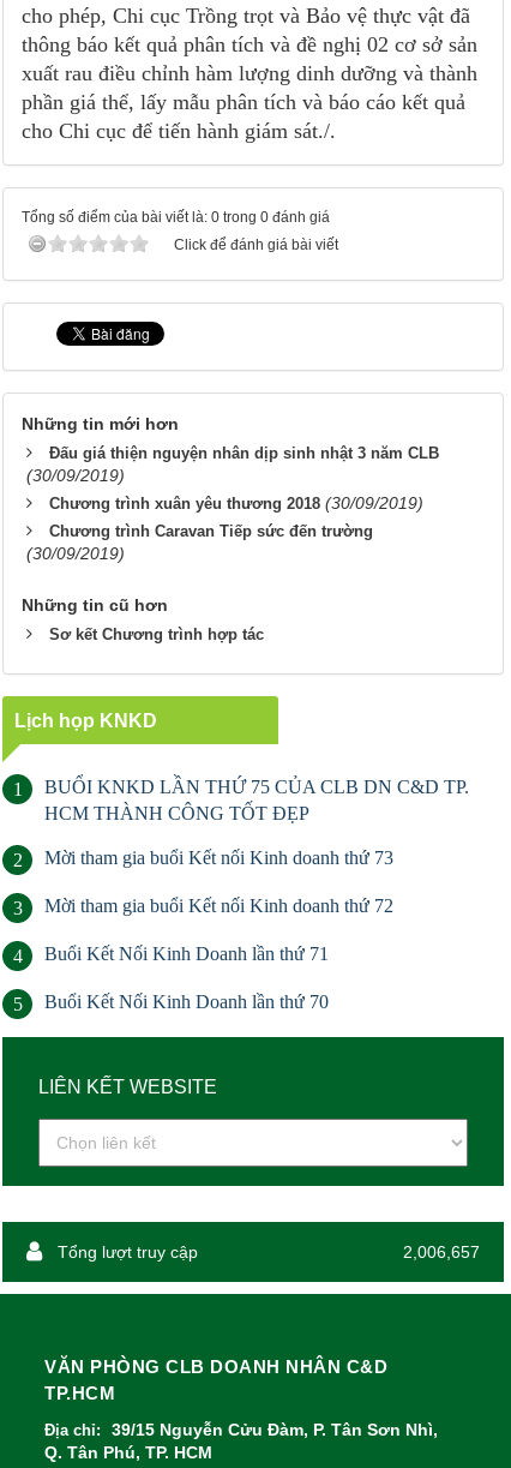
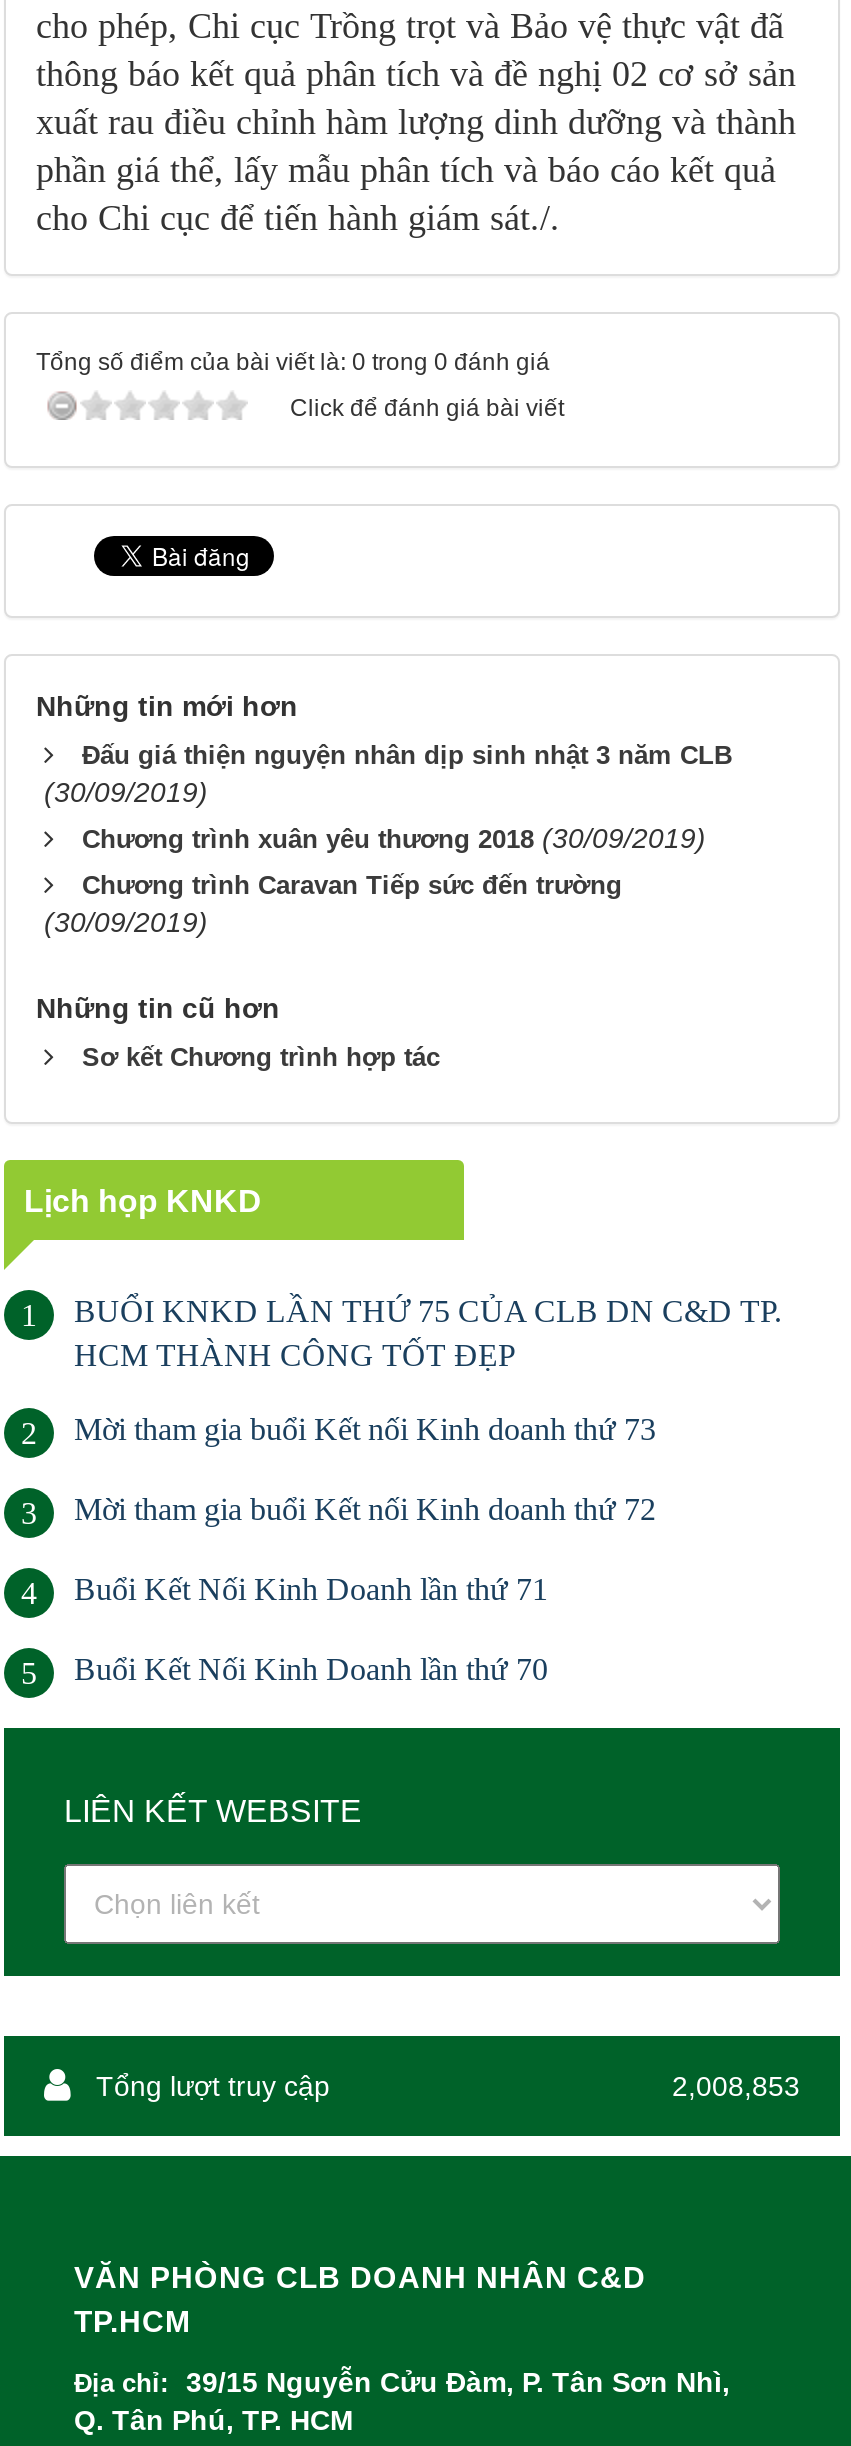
- 2,006,657
+ 2,008,853
